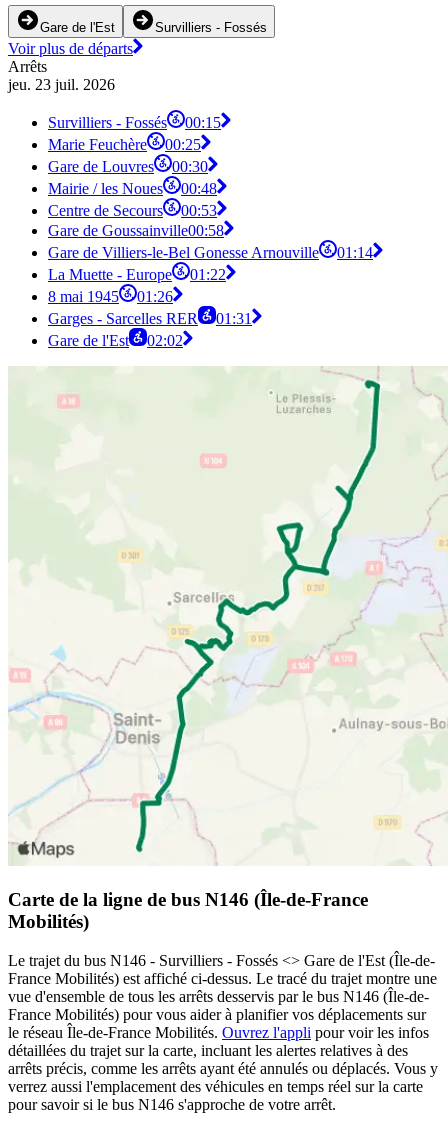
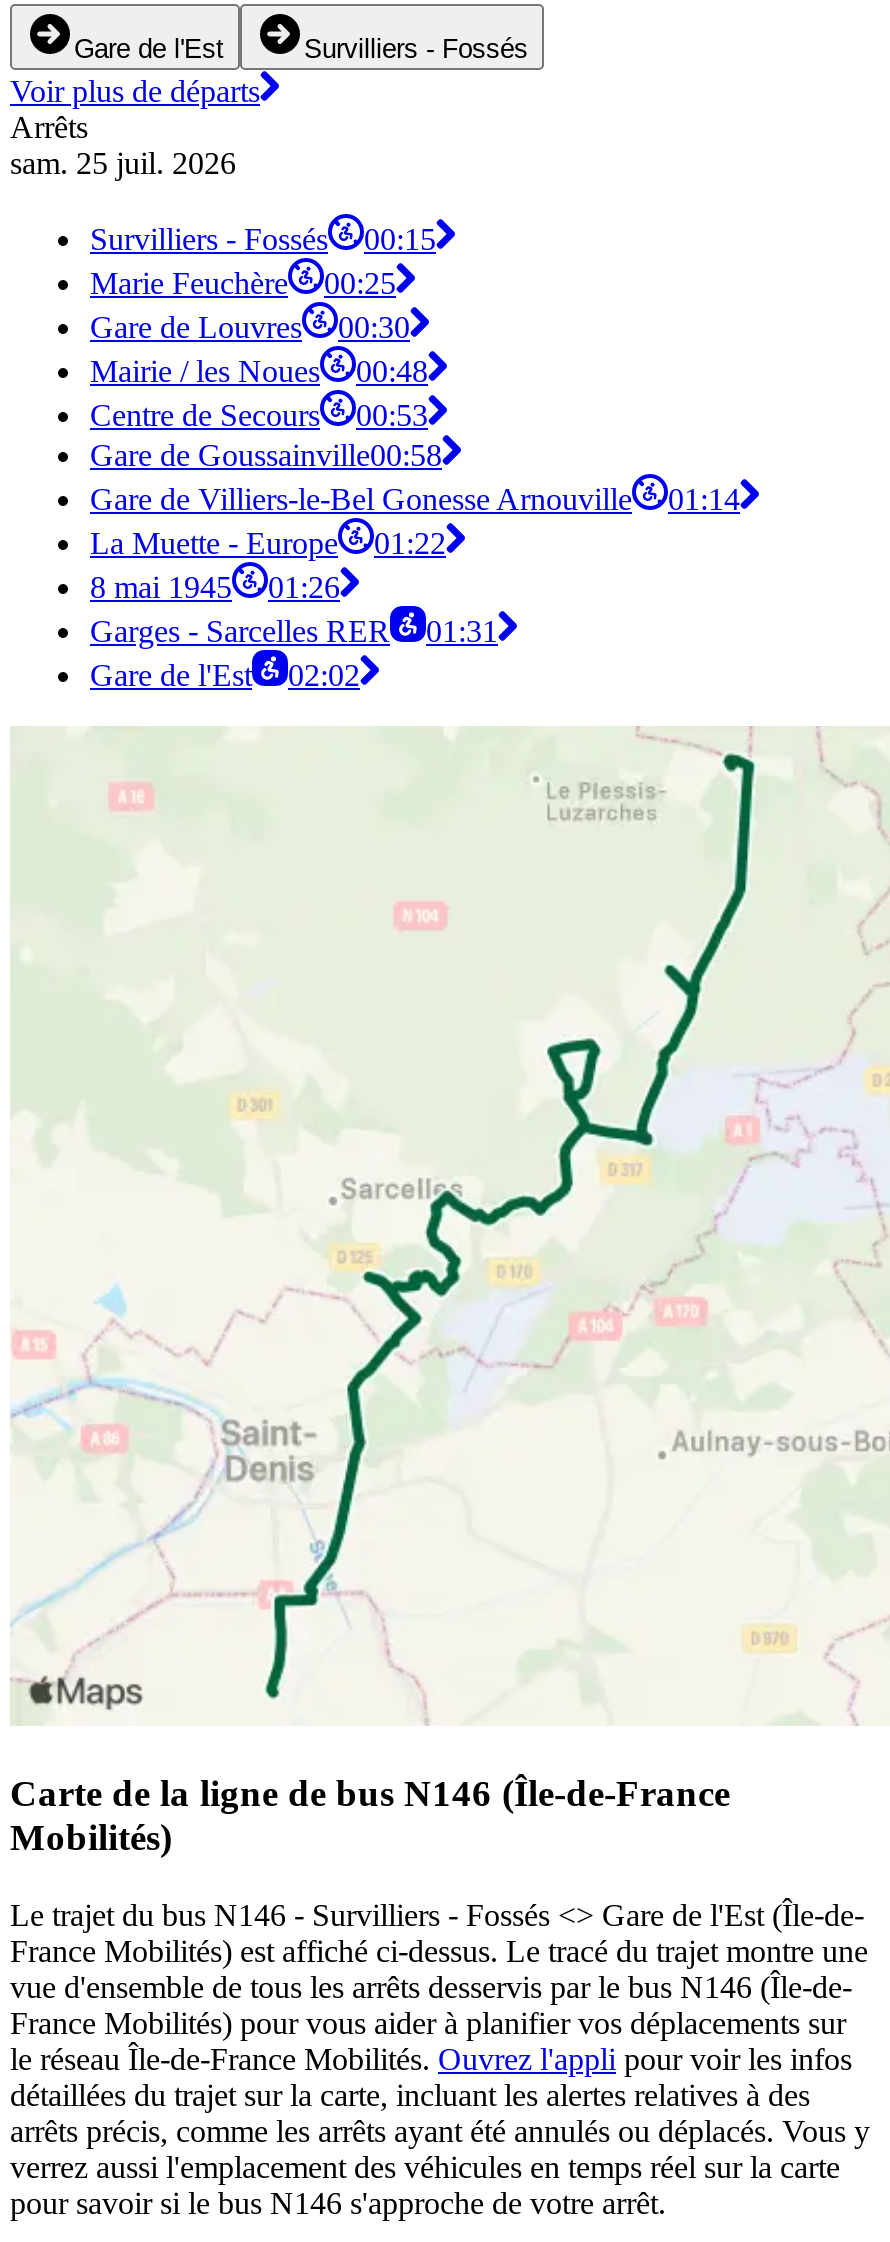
- jeu. 23 juil. 2026
+ sam. 25 juil. 2026
